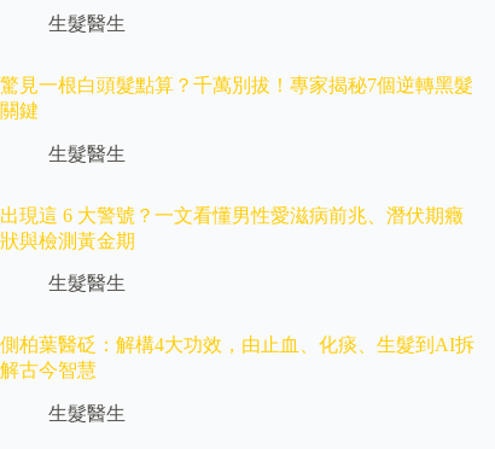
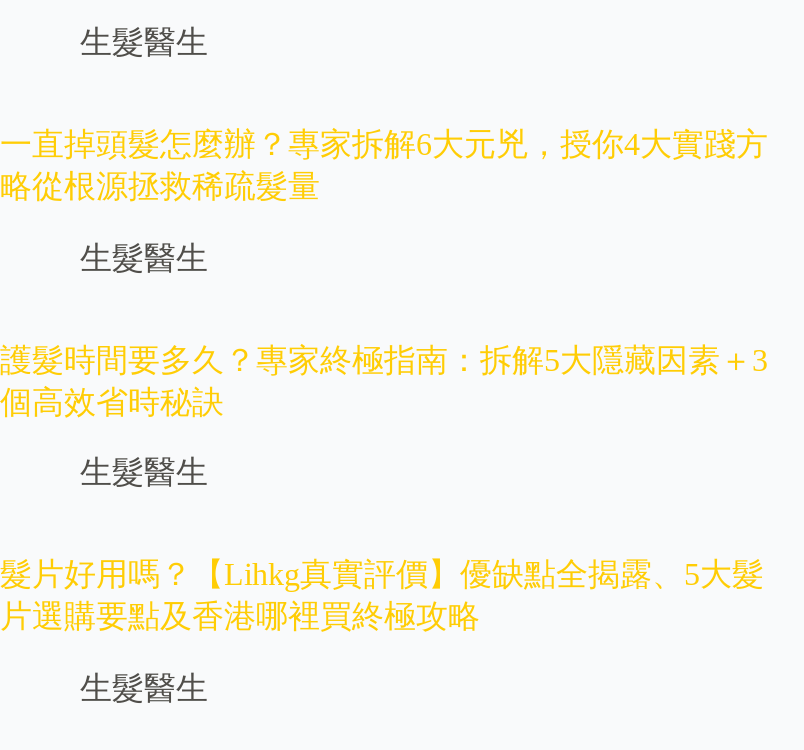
- 驚見一根白頭髮點算？千萬別拔！專家揭秘7個逆轉黑髮
- 關鍵
+ 一直掉頭髮怎麼辦？專家拆解6大元兇，授你4大實踐方
+ 略從根源拯救稀疏髮量

- 出現這 6 大警號？一文看懂男性愛滋病前兆、潛伏期癥
- 狀與檢測黃金期
+ 護髮時間要多久？專家終極指南：拆解5大隱藏因素＋3
+ 個高效省時秘訣

- 側柏葉醫砭：解構4大功效，由止血、化痰、生髮到AI拆
- 解古今智慧
+ 髮片好用嗎？【Lihkg真實評價】優缺點全揭露、5大髮
+ 片選購要點及香港哪裡買終極攻略
